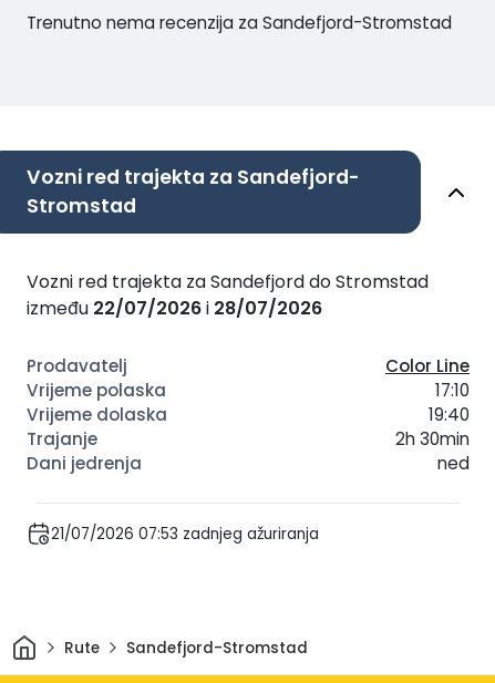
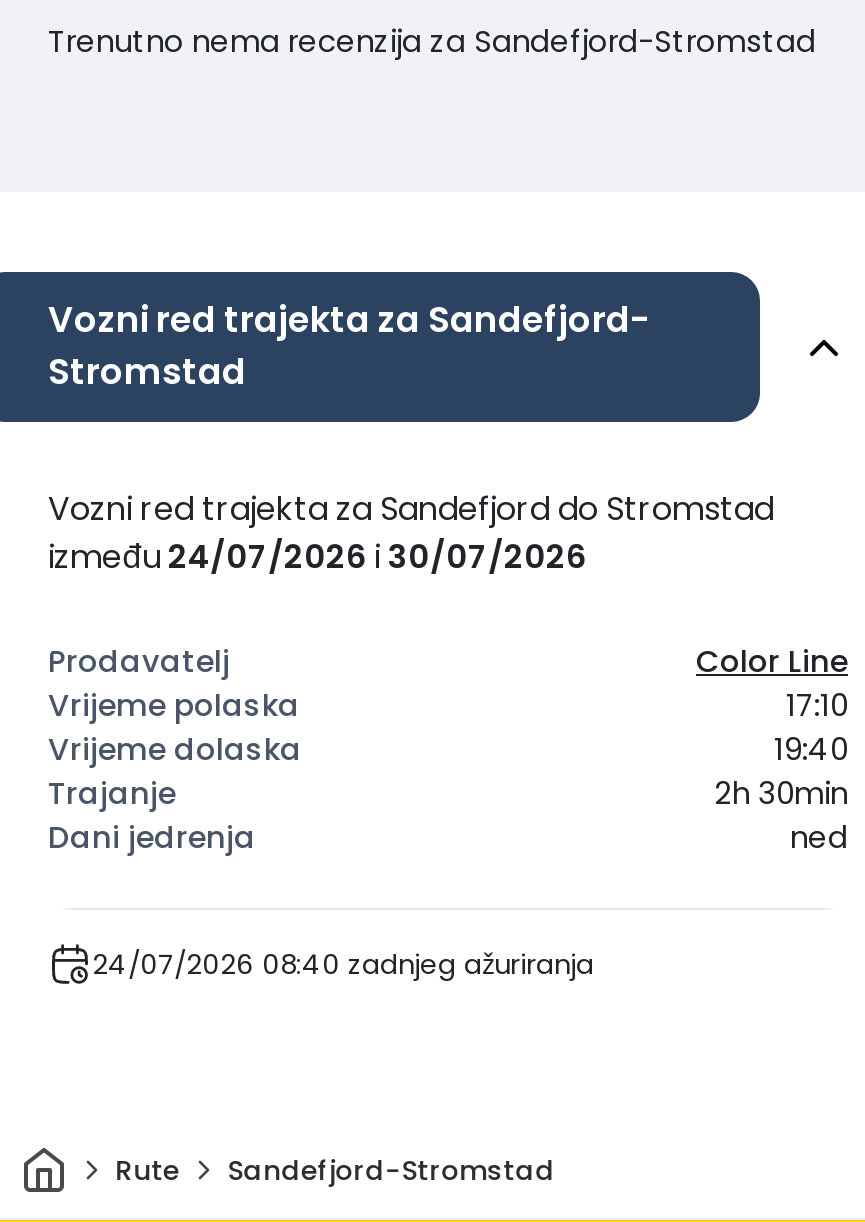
- između 22/07/2026 i 28/07/2026
+ između 24/07/2026 i 30/07/2026

- 21/07/2026 07:53 zadnjeg ažuriranja
+ 24/07/2026 08:40 zadnjeg ažuriranja
